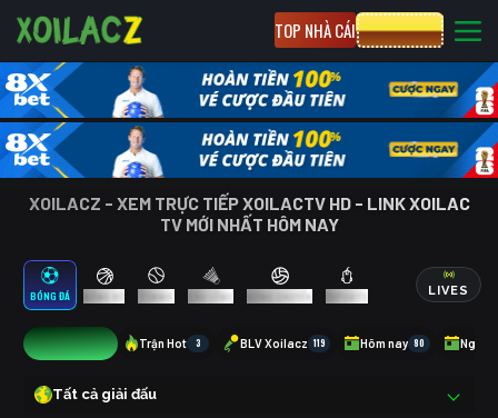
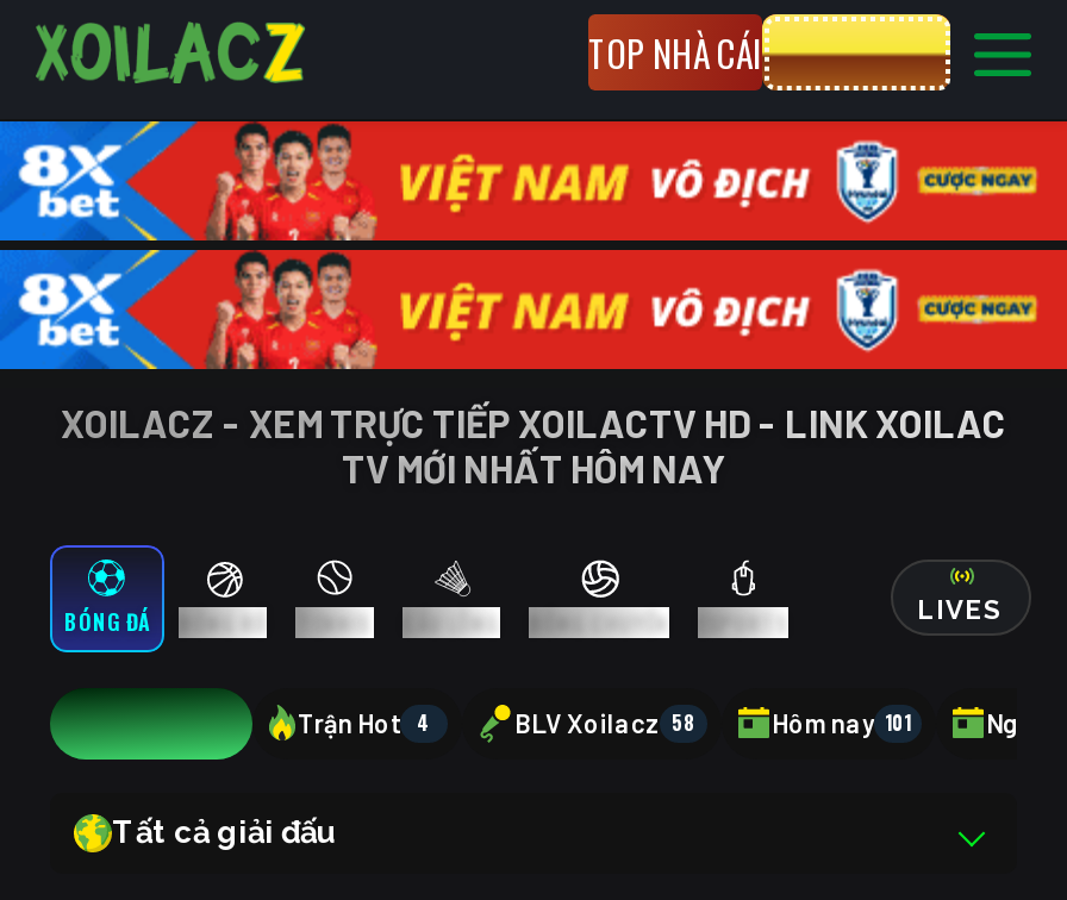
- [image]
+ [image]

- Trận Hot
- 3
- BLV Xoilacz 119
- Hôm nay 80
+ Trận Hot 4
+ BLV Xoilacz 58
+ Hôm nay 101
